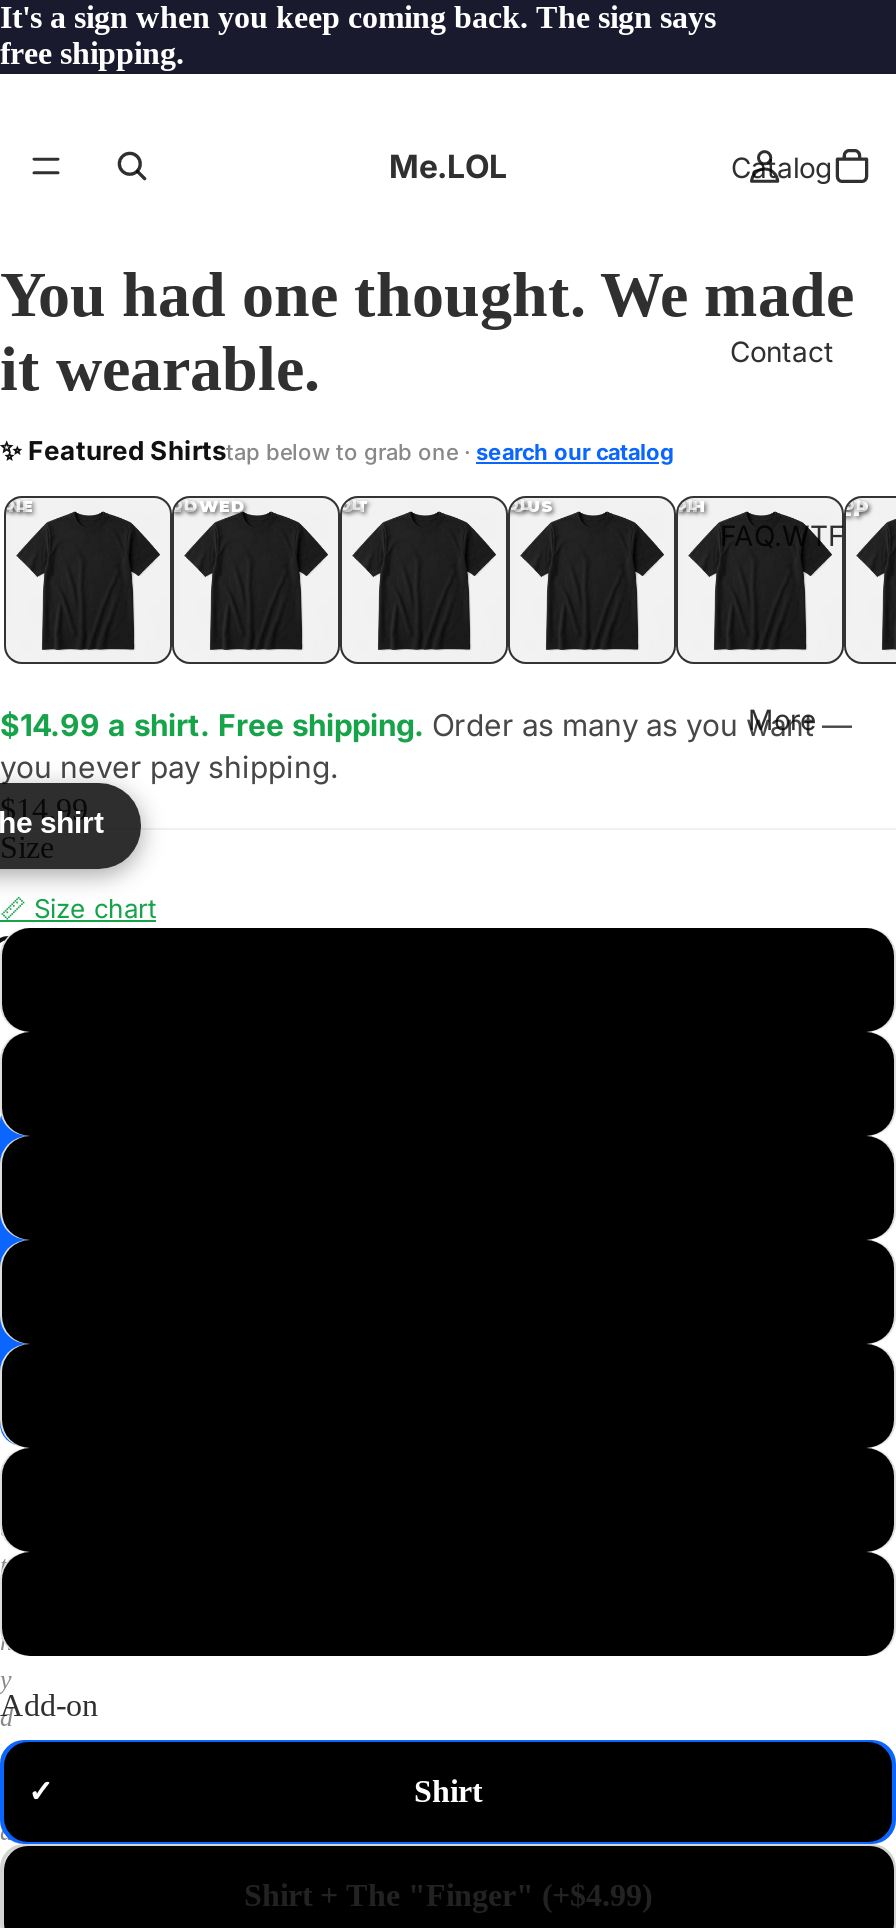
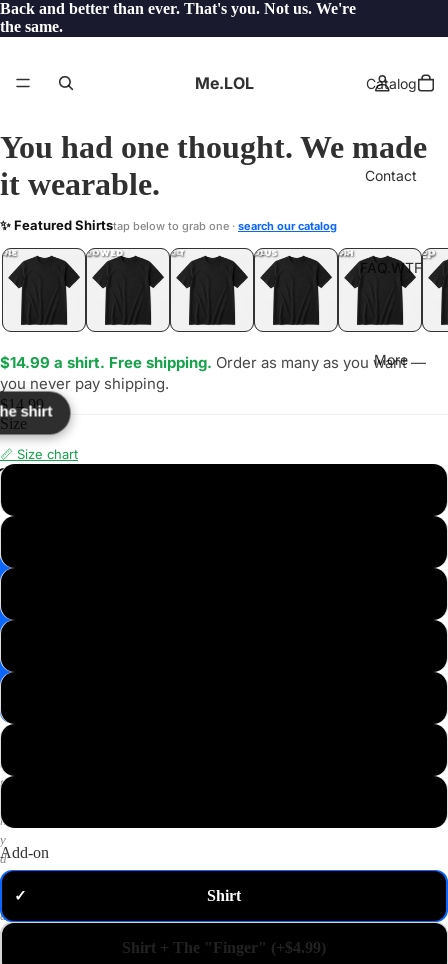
- It's a sign when you keep coming back. The sign says
- free shipping.
+ Back and better than ever. That's you. Not us. We're
+ the same.
